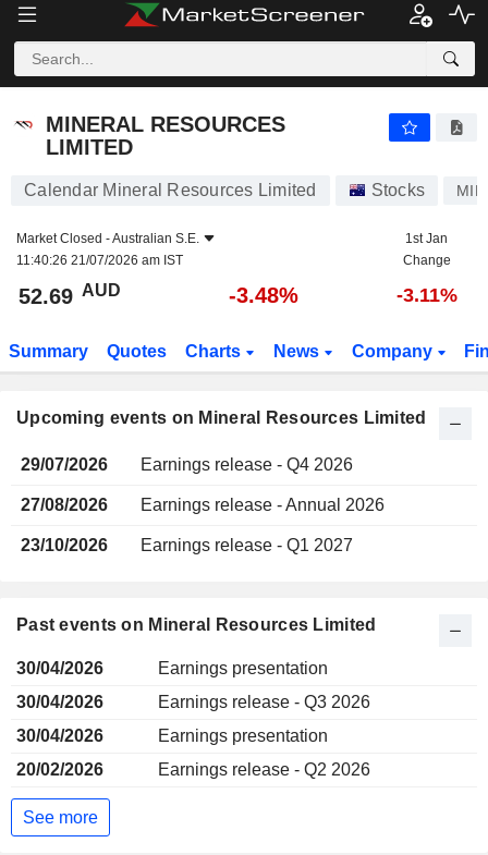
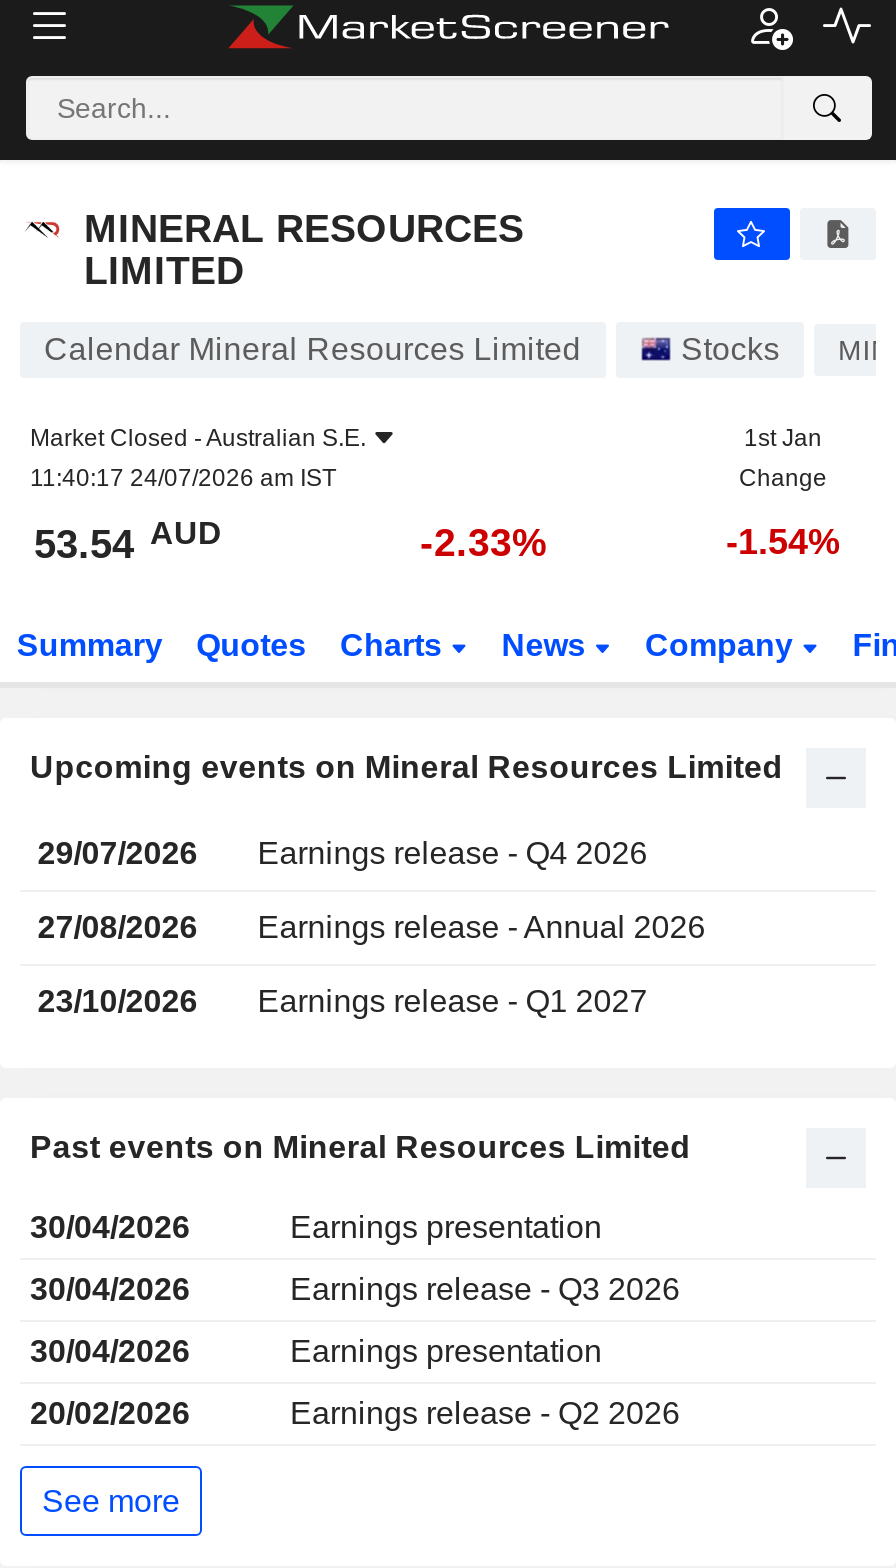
- 11:40:26 21/07/2026 am IST
+ 11:40:17 24/07/2026 am IST

- 52.69 AUD
+ 53.54 AUD

- -3.48%
+ -2.33%

- -3.11%
+ -1.54%
